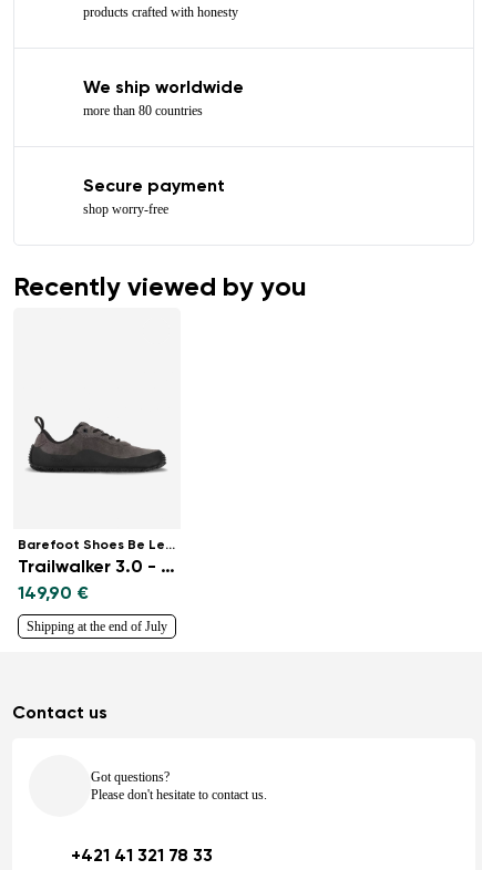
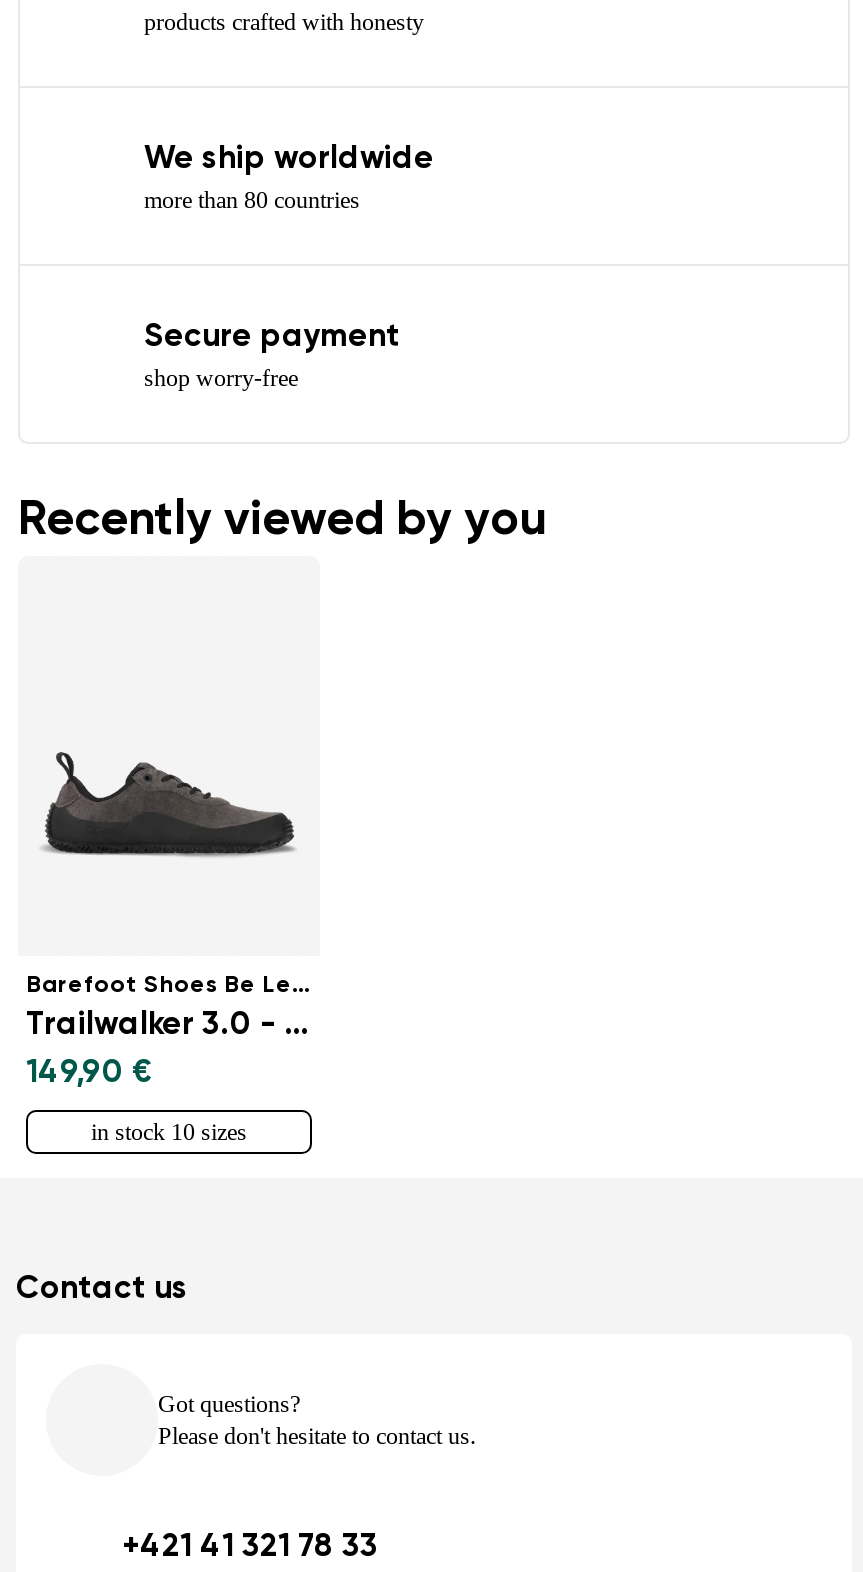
- Shipping at the end of July
+ in stock 10 sizes
